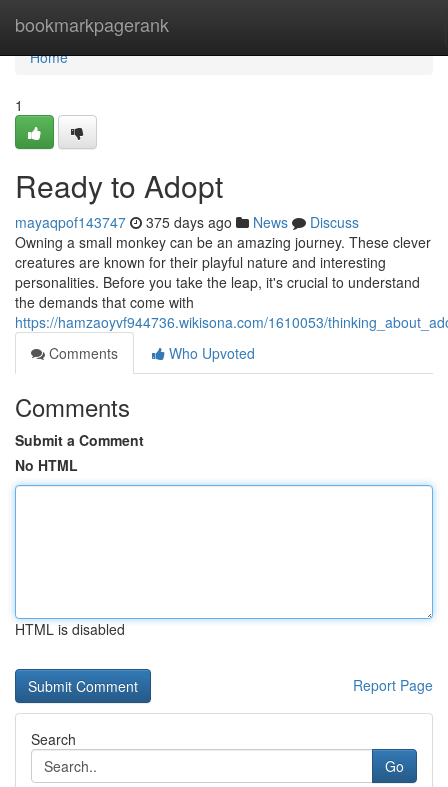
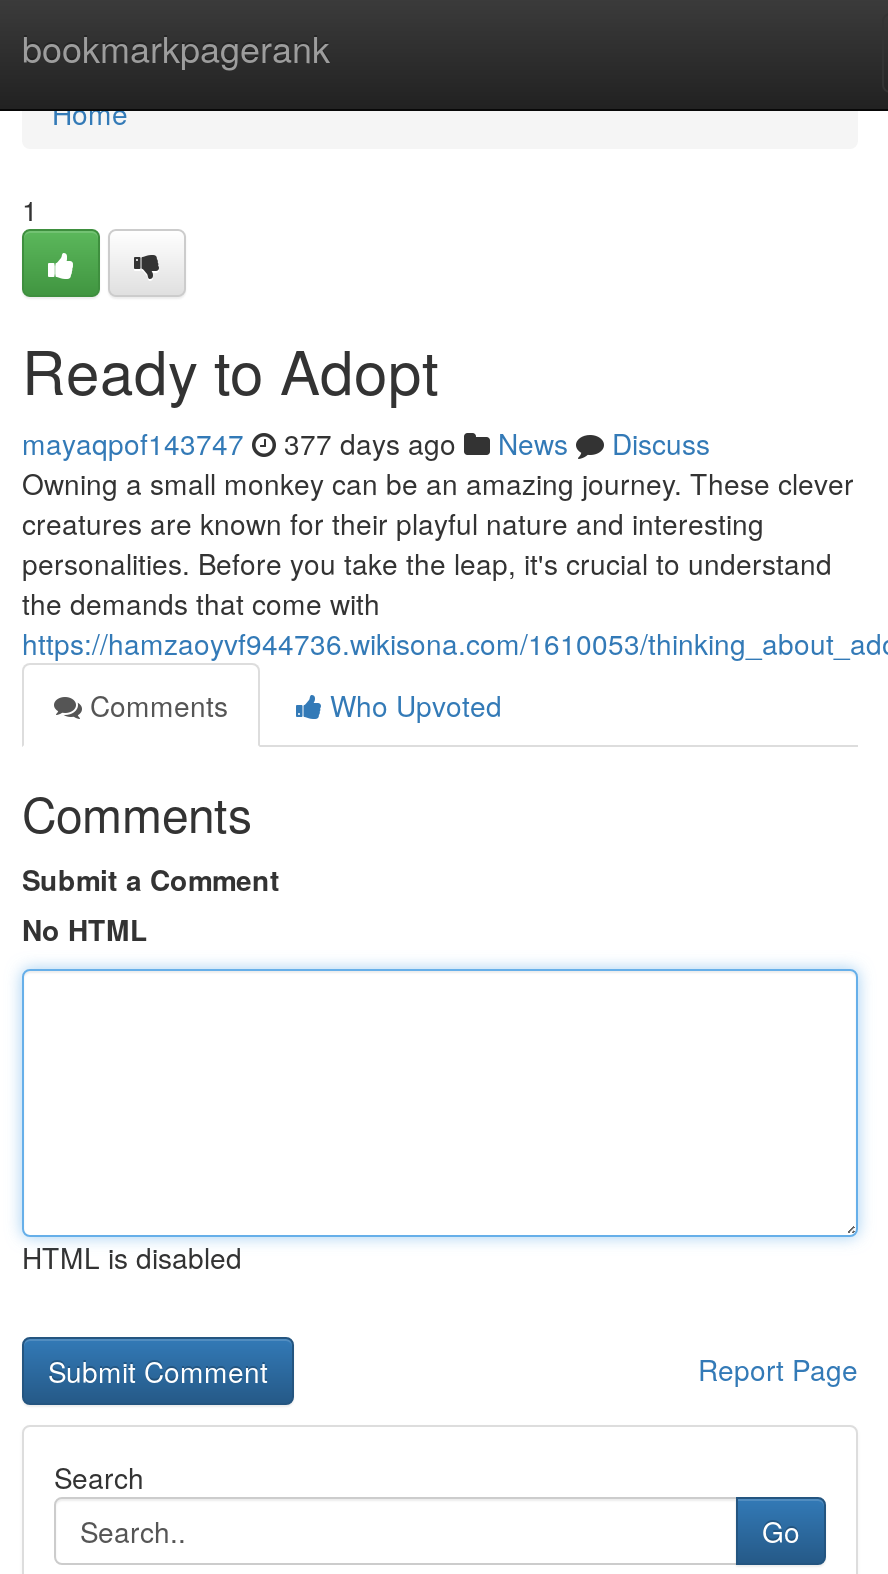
- mayaqpof143747 375 days ago News Discuss
+ mayaqpof143747 377 days ago News Discuss
